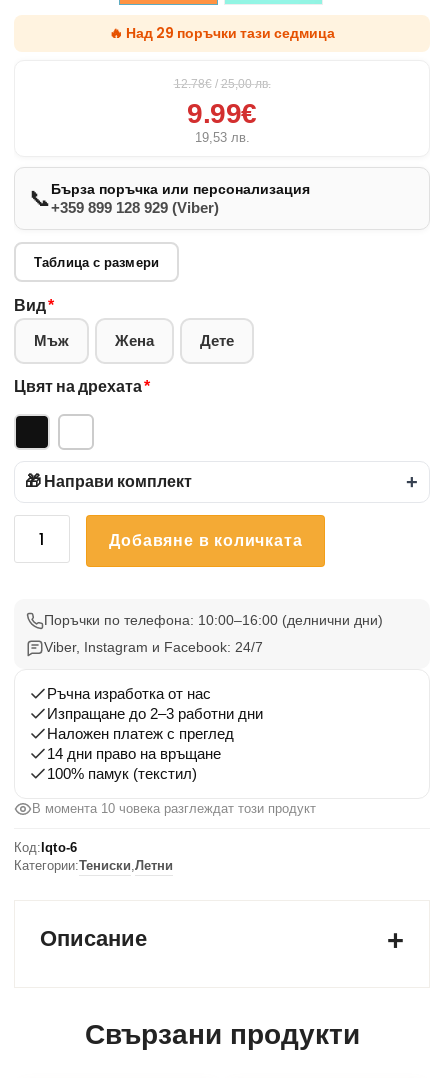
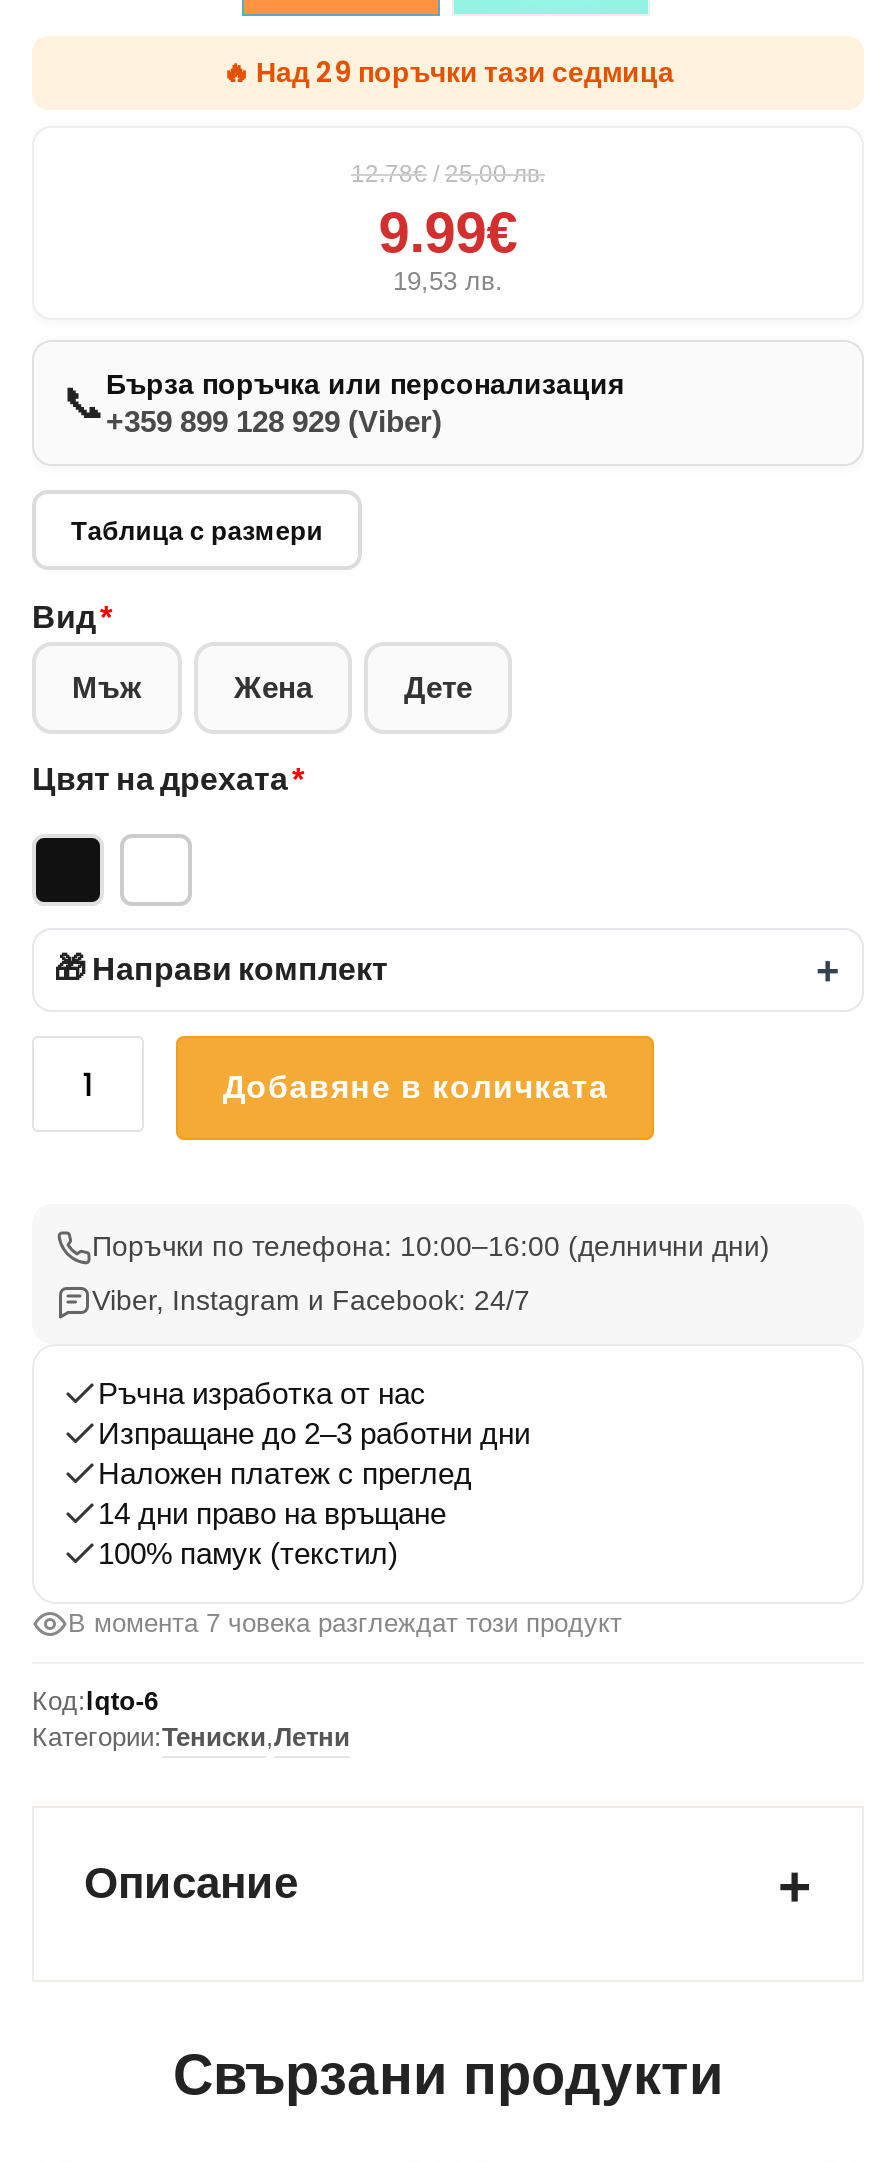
- В момента 10 човека разглеждат този продукт
+ В момента 7 човека разглеждат този продукт
